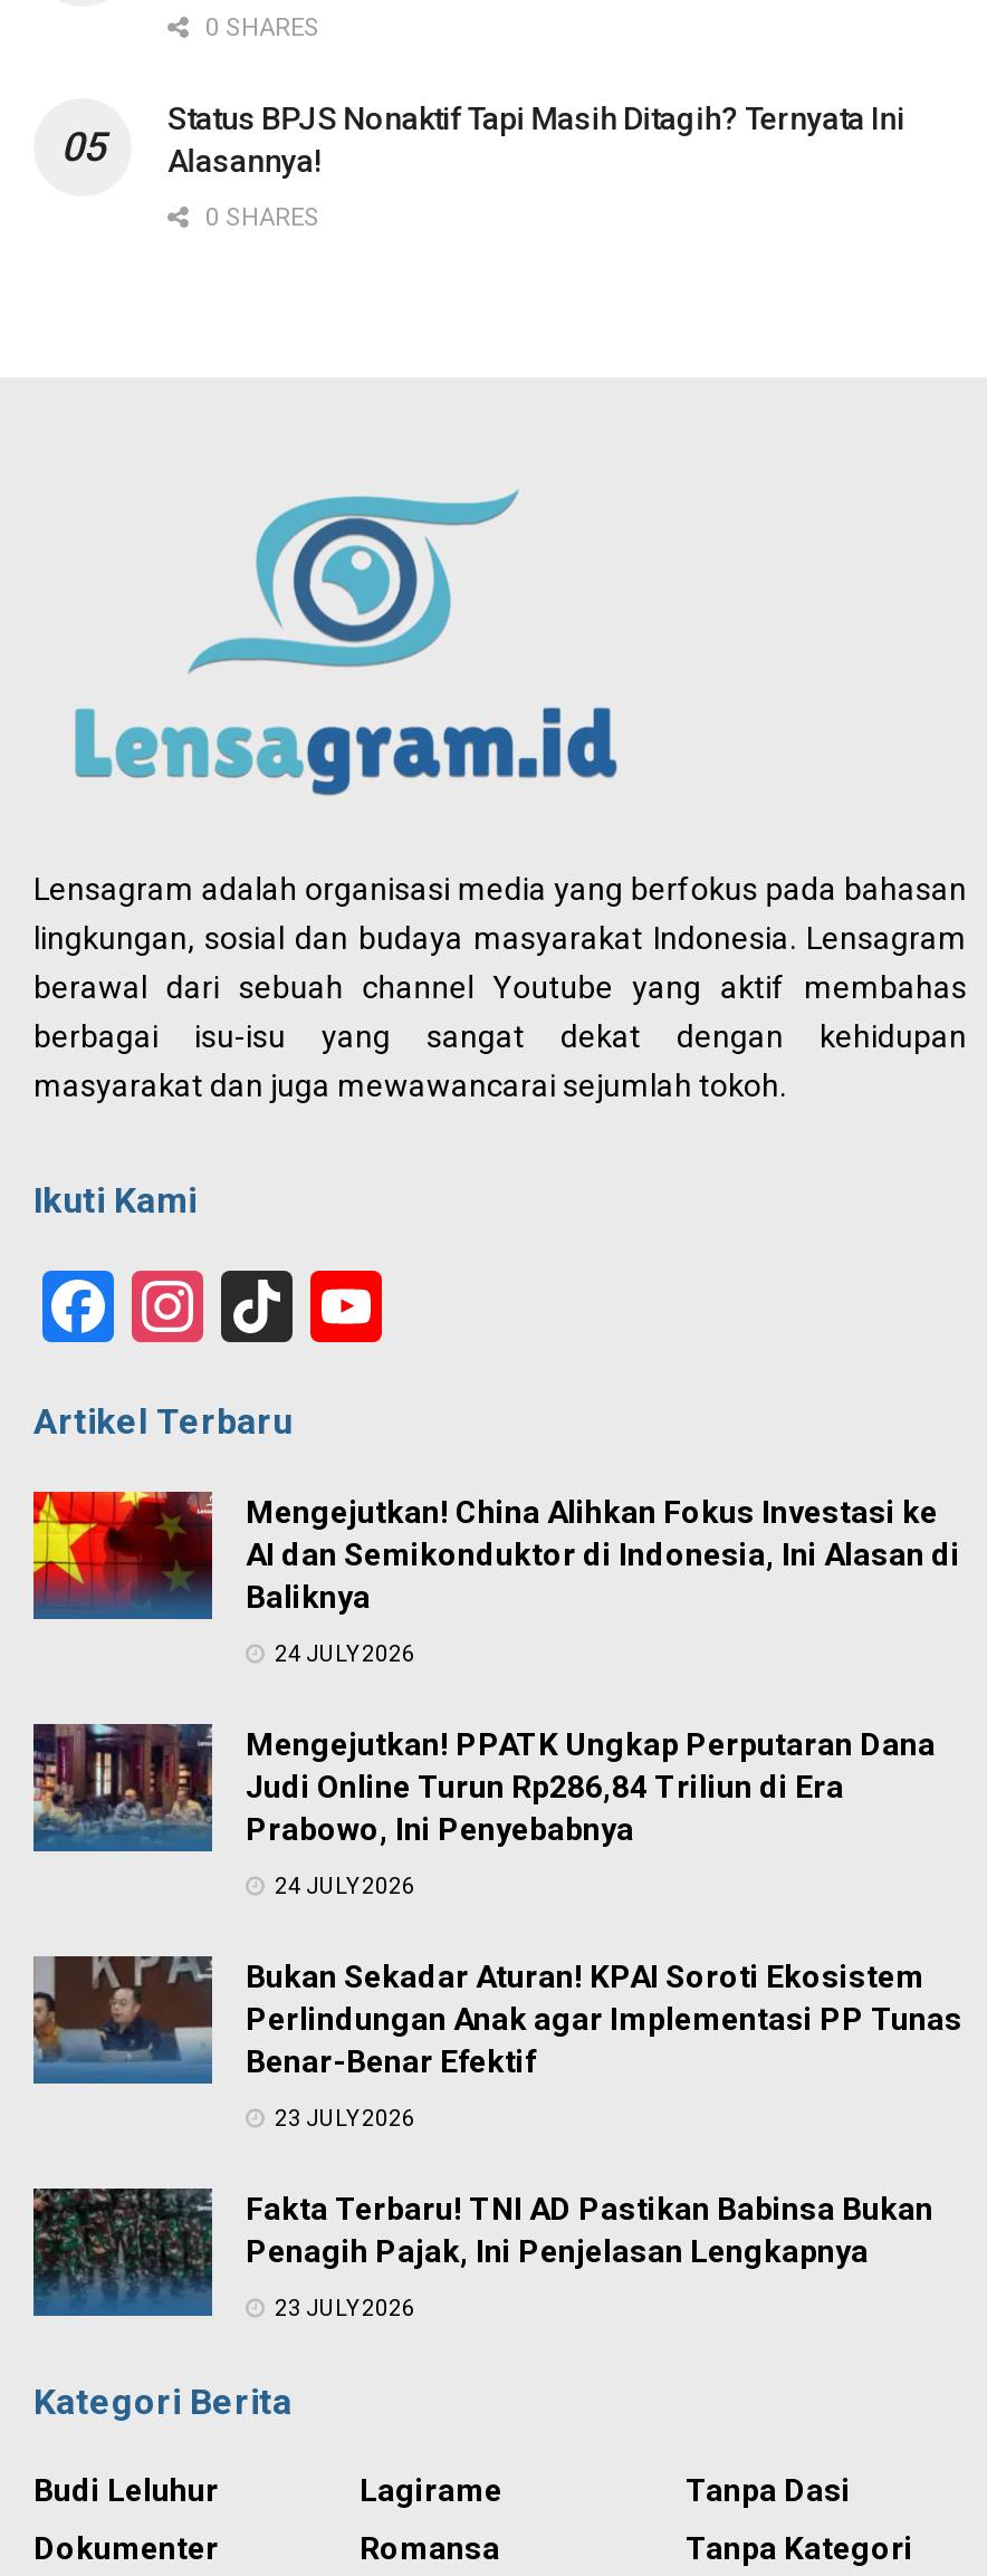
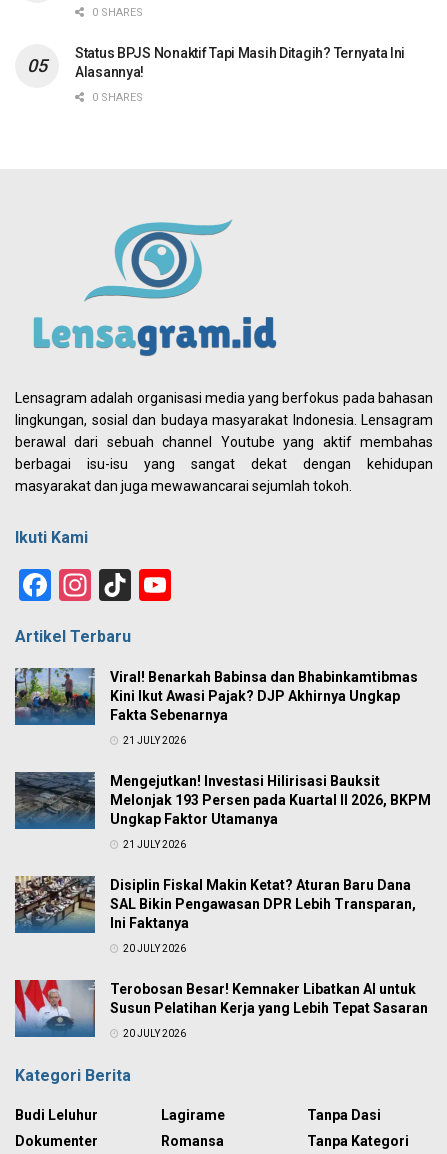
- [image]
- Mengejutkan! China Alihkan Fokus Investasi ke
- AI dan Semikonduktor di Indonesia, Ini Alasan di
- Baliknya
+ [image]
+ Viral! Benarkah Babinsa dan Bhabinkamtibmas
+ Kini Ikut Awasi Pajak? DJP Akhirnya Ungkap
+ Fakta Sebenarnya

- 24 JULY 2026
+ 21 JULY 2026

- [image]
- Mengejutkan! PPATK Ungkap Perputaran Dana
- Judi Online Turun Rp286,84 Triliun di Era
- Prabowo, Ini Penyebabnya
+ [image]
+ Mengejutkan! Investasi Hilirisasi Bauksit
+ Melonjak 193 Persen pada Kuartal II 2026, BKPM
+ Ungkap Faktor Utamanya

- 24 JULY 2026
+ 21 JULY 2026

- [image]
- Bukan Sekadar Aturan! KPAI Soroti Ekosistem
- Perlindungan Anak agar Implementasi PP Tunas
- Benar-Benar Efektif
+ [image]
+ Disiplin Fiskal Makin Ketat? Aturan Baru Dana
+ SAL Bikin Pengawasan DPR Lebih Transparan,
+ Ini Faktanya

- 23 JULY 2026
+ 20 JULY 2026

- [image]
- Fakta Terbaru! TNI AD Pastikan Babinsa Bukan
- Penagih Pajak, Ini Penjelasan Lengkapnya
+ [image]
+ Terobosan Besar! Kemnaker Libatkan AI untuk
+ Susun Pelatihan Kerja yang Lebih Tepat Sasaran

- 23 JULY 2026
+ 20 JULY 2026
